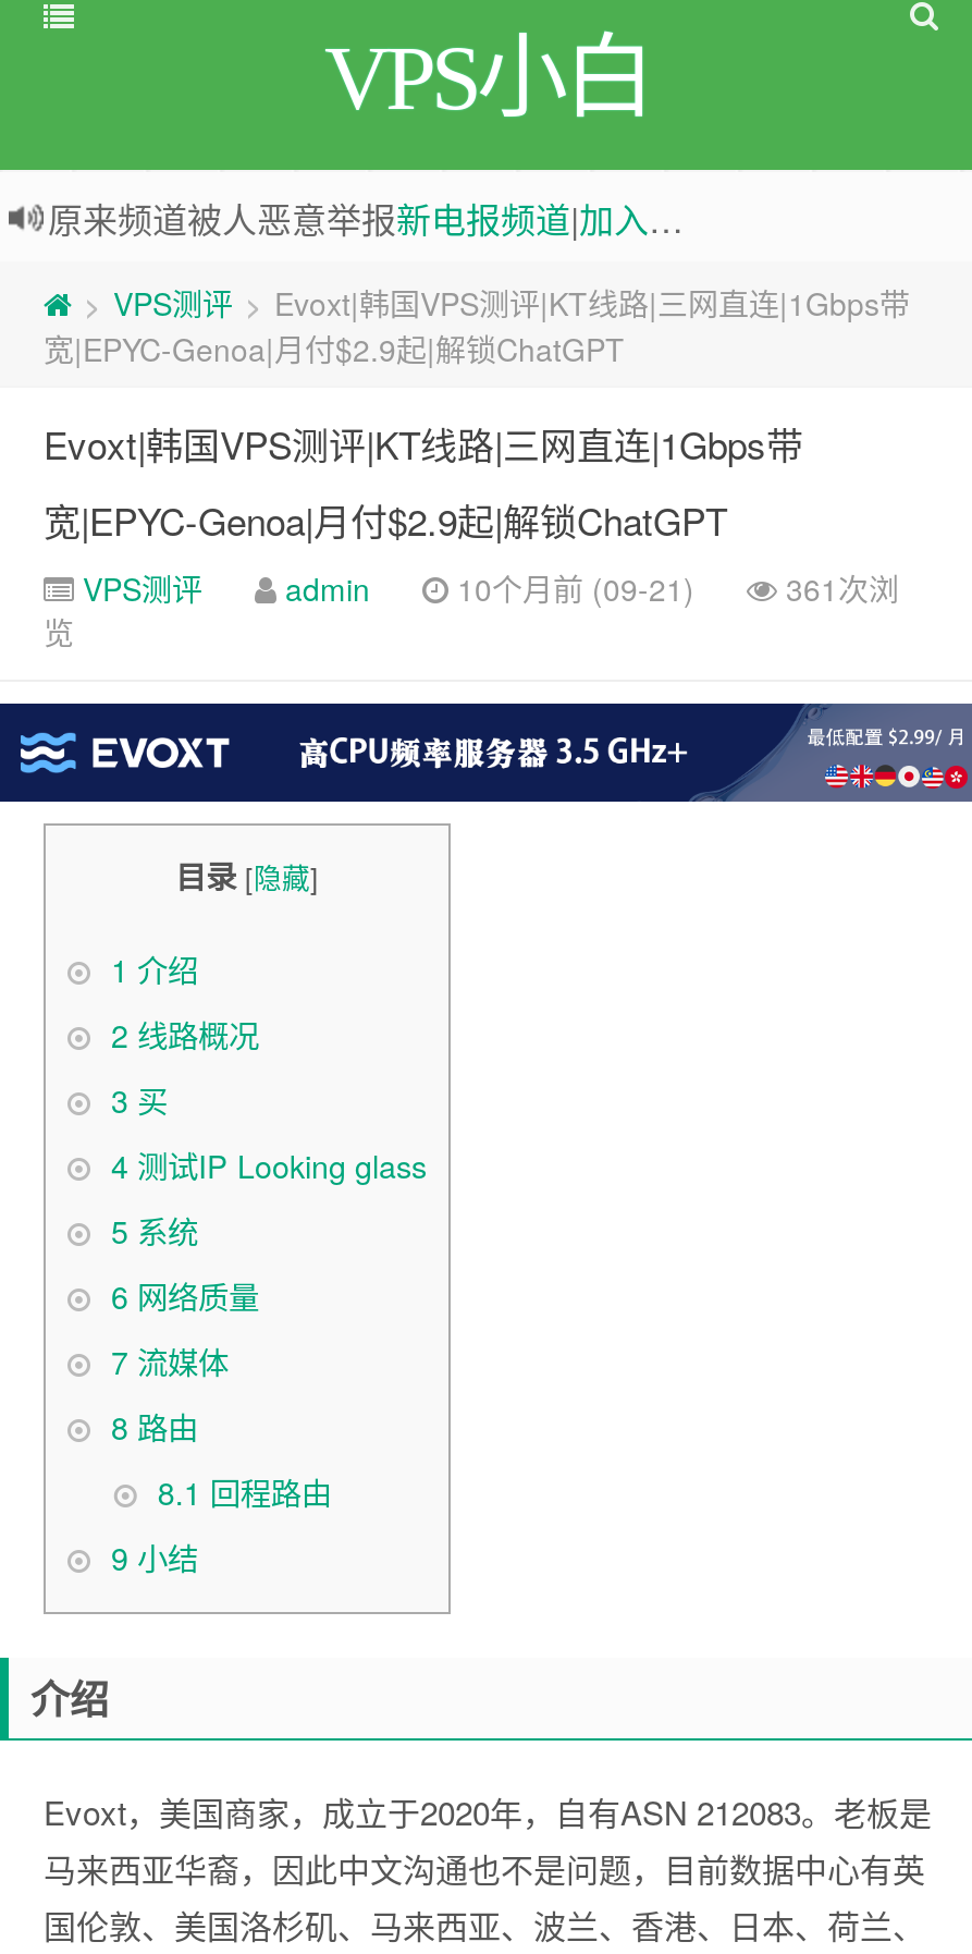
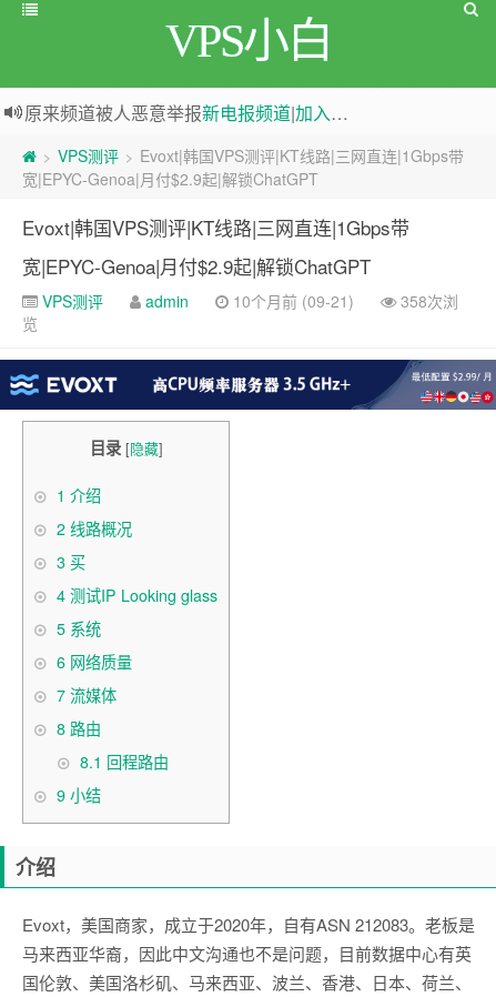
- 361次浏
+ 358次浏
